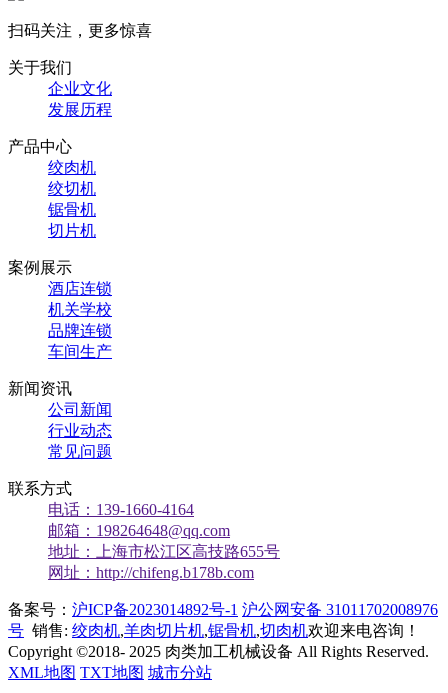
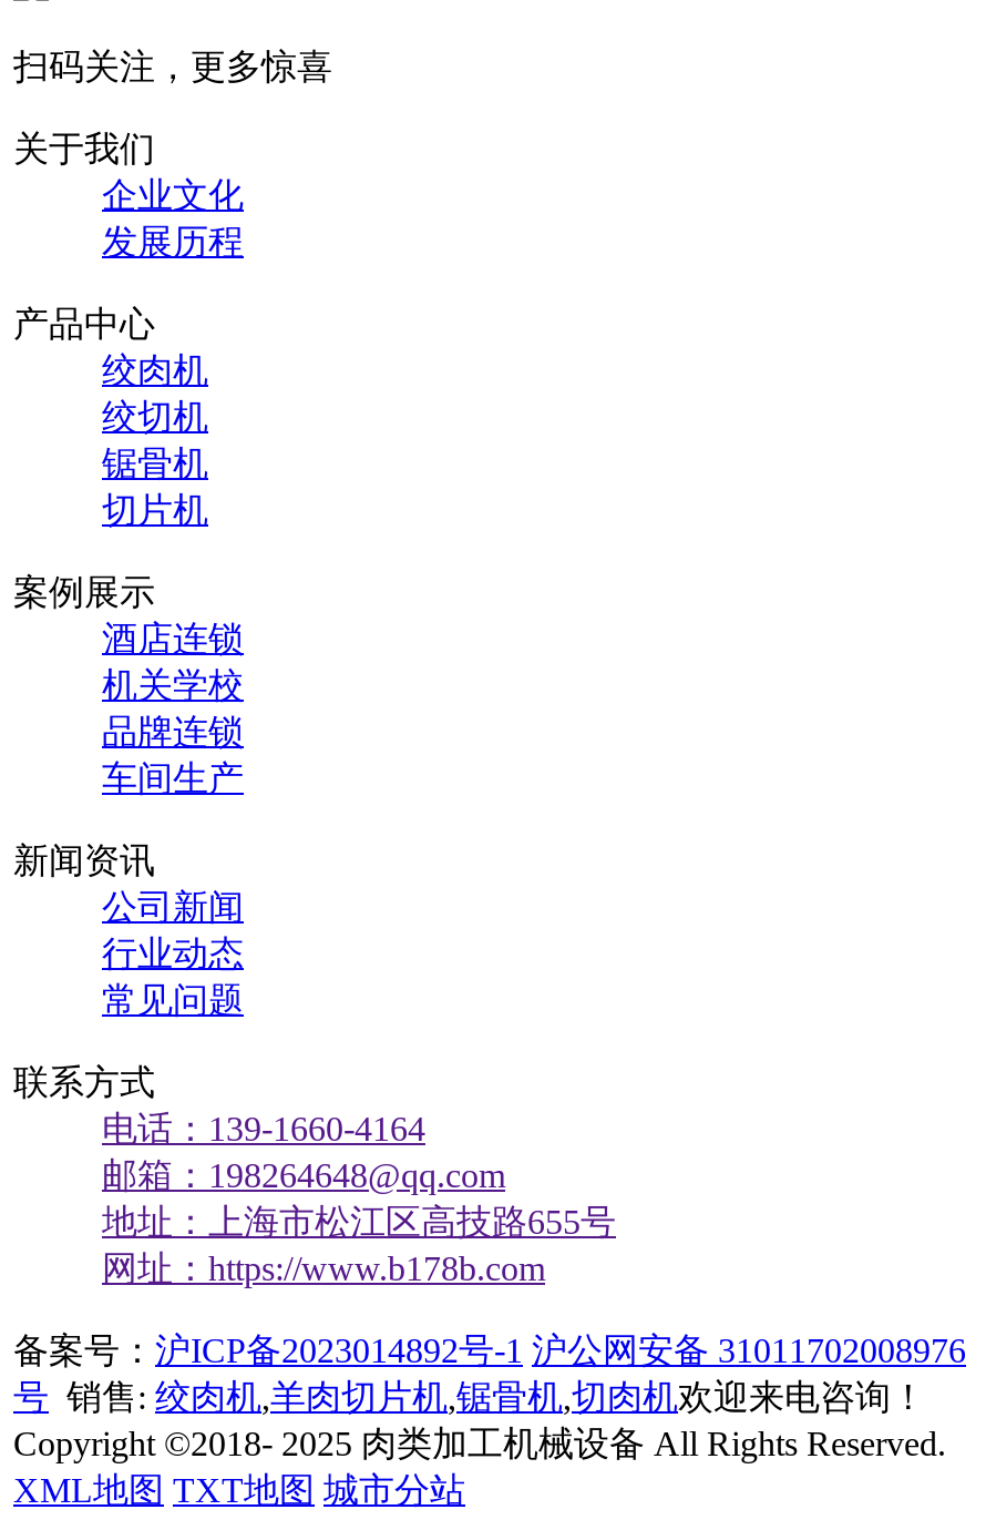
- 网址：http://chifeng.b178b.com
+ 网址：https://www.b178b.com
